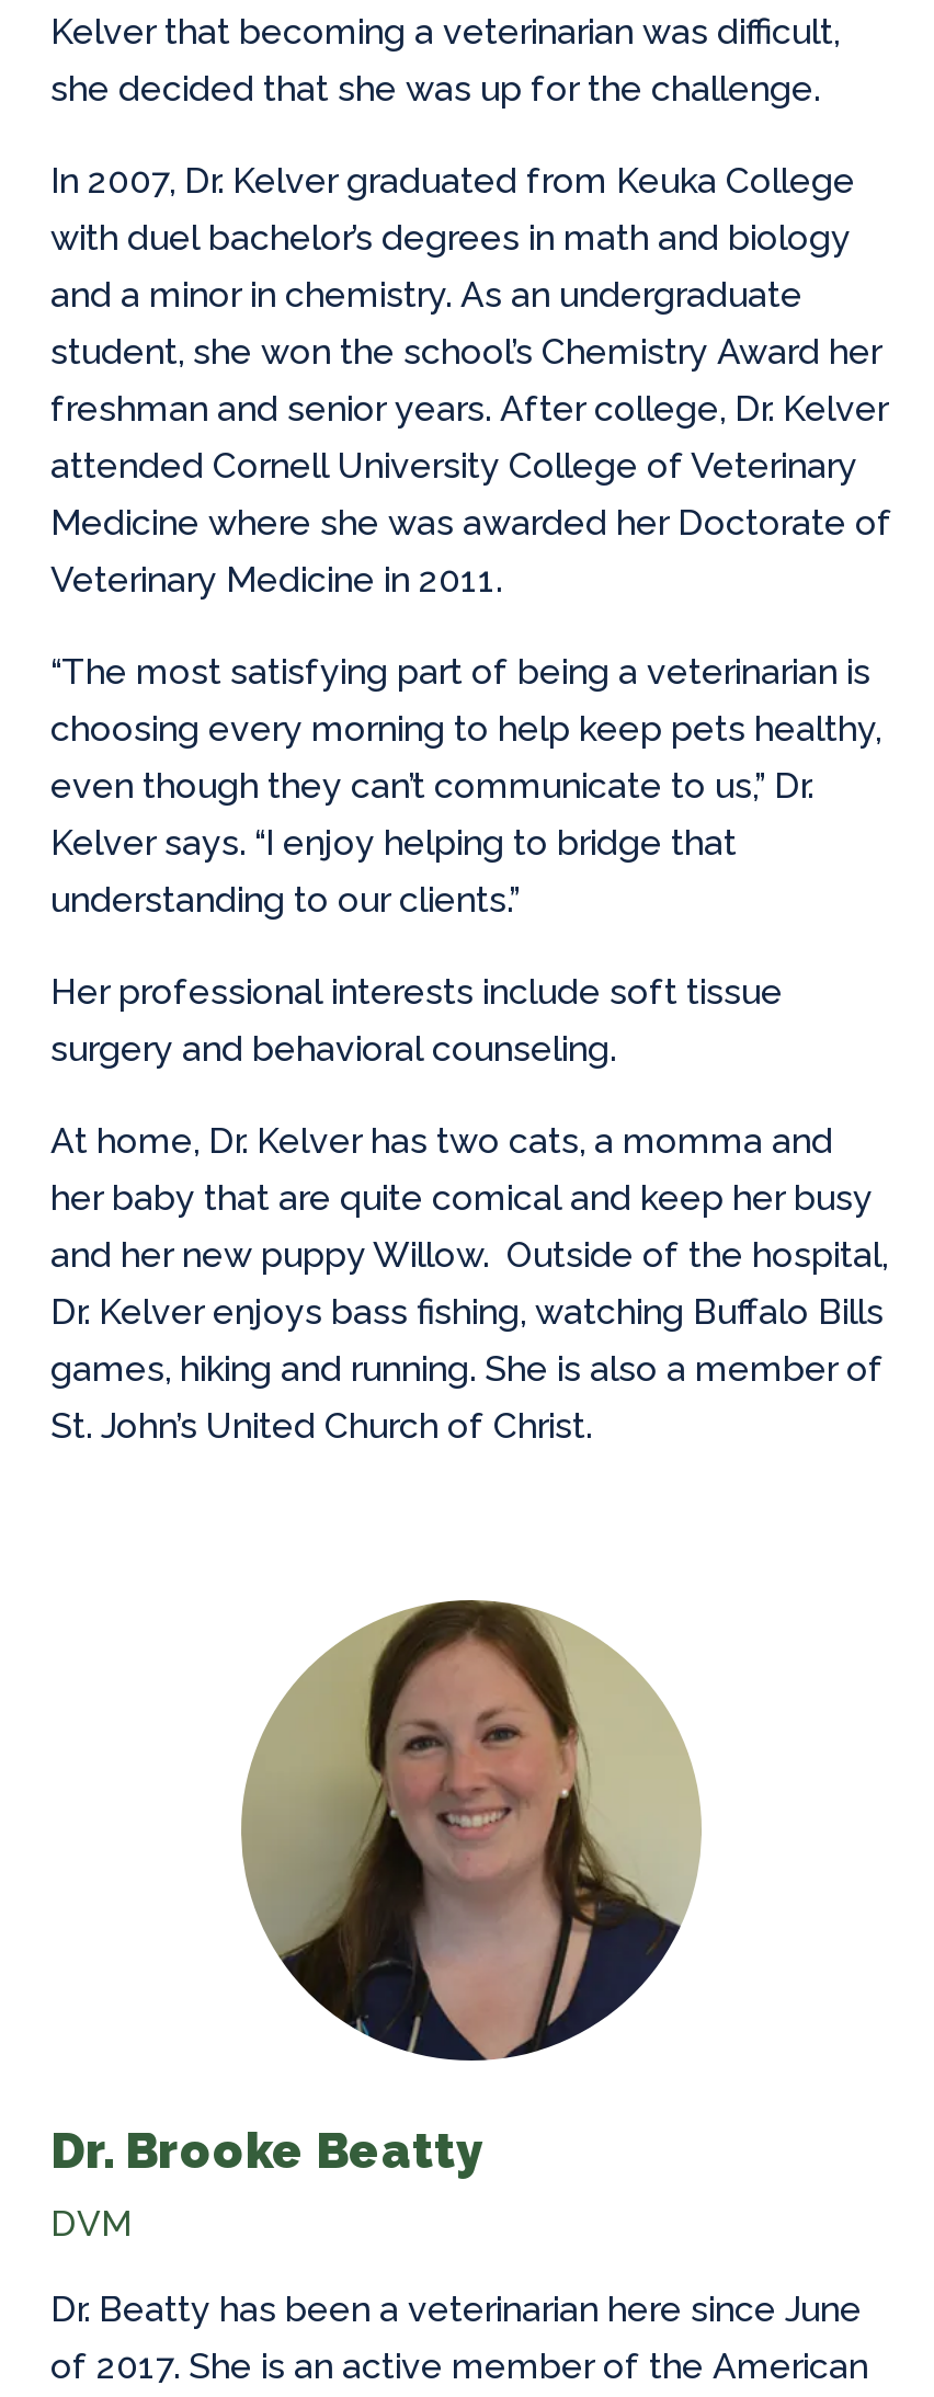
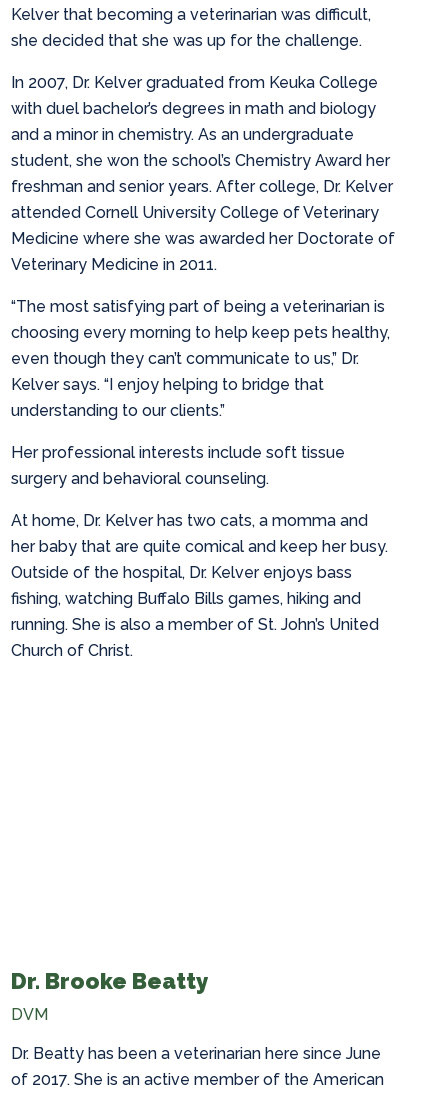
- her baby that are quite comical and keep her busy
- and her new puppy Willow. Outside of the hospital,
- Dr. Kelver enjoys bass fishing, watching Buffalo Bills
- games, hiking and running. She is also a member of
- St. John’s United Church of Christ.
+ her baby that are quite comical and keep her busy.
+ Outside of the hospital, Dr. Kelver enjoys bass
+ fishing, watching Buffalo Bills games, hiking and
+ running. She is also a member of St. John’s United
+ Church of Christ.

- [image]
